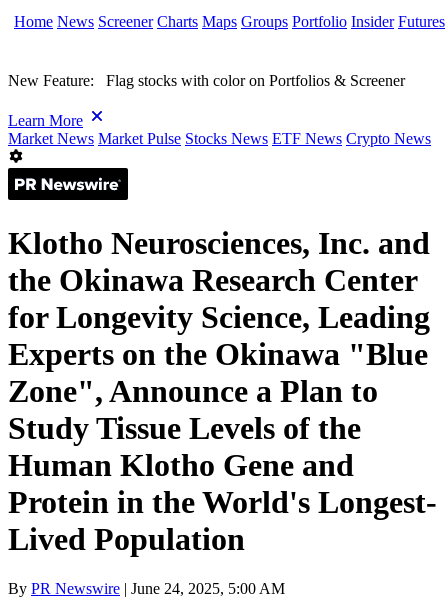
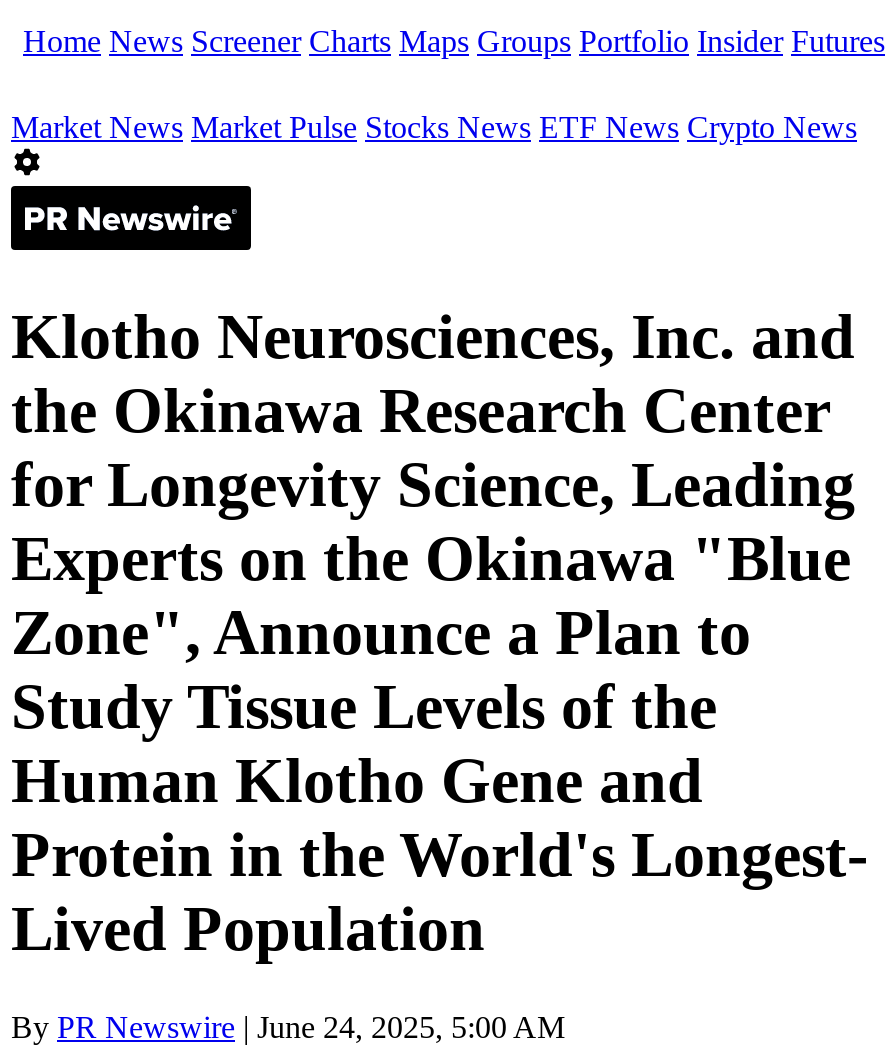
- New Feature: Flag stocks with color on Portfolios & Screener
- Learn More
